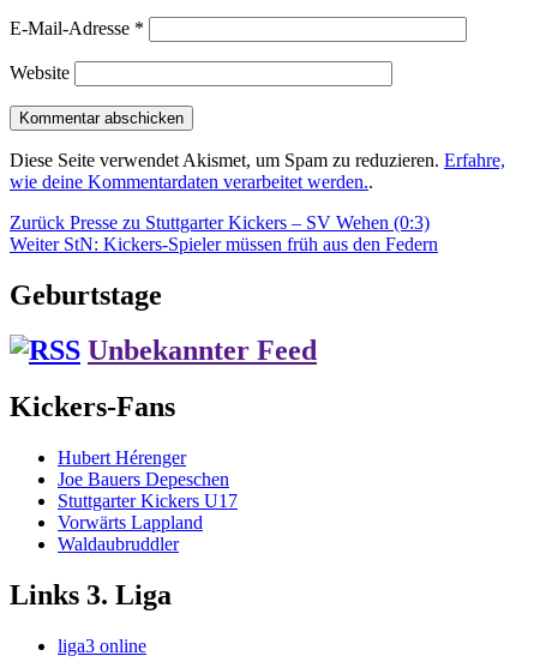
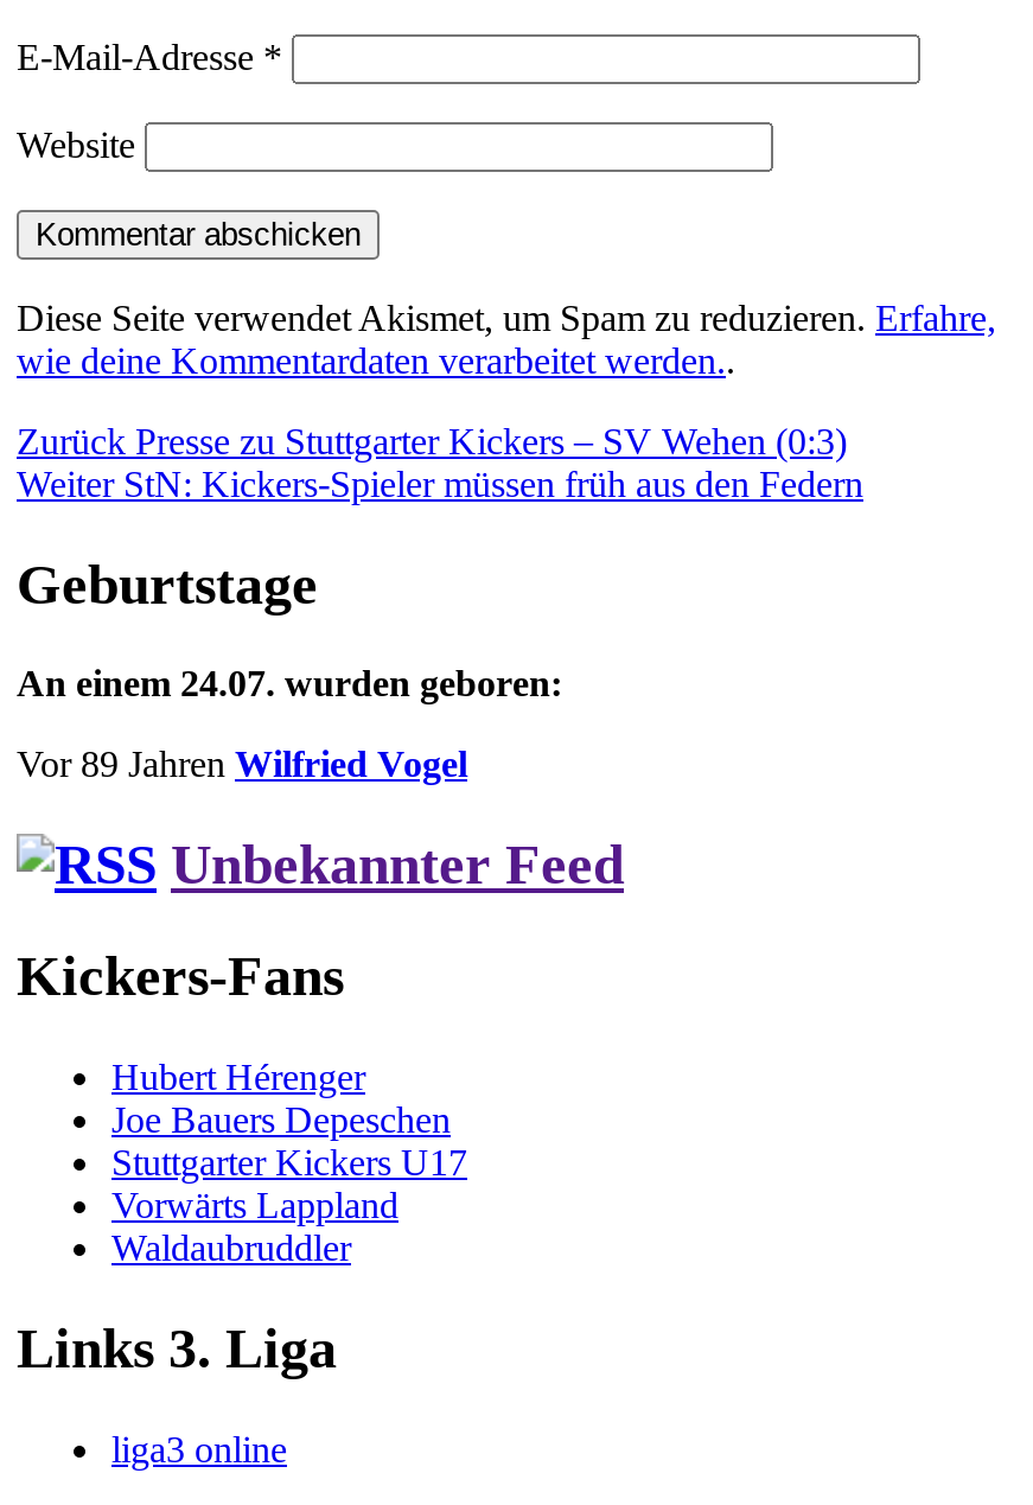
+ An einem 24.07. wurden geboren:
+ Vor 89 Jahren Wilfried Vogel
